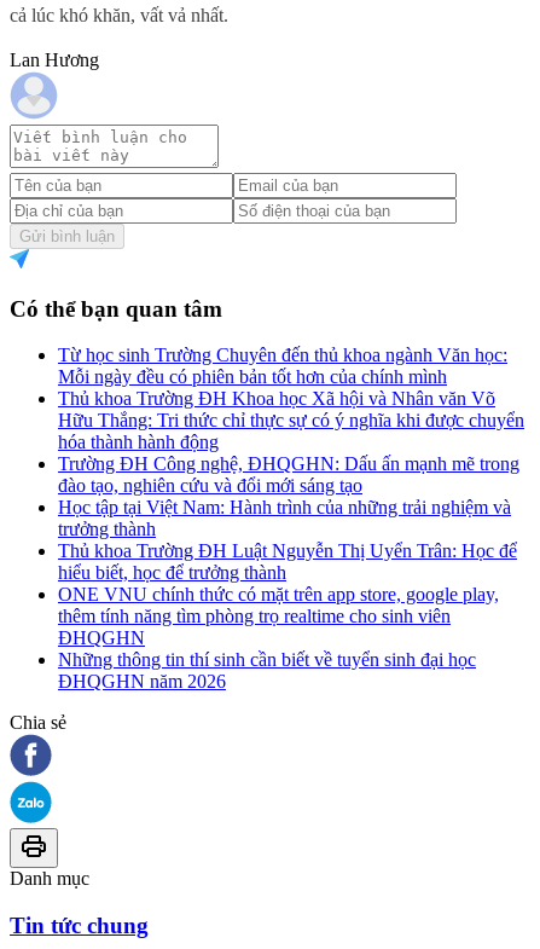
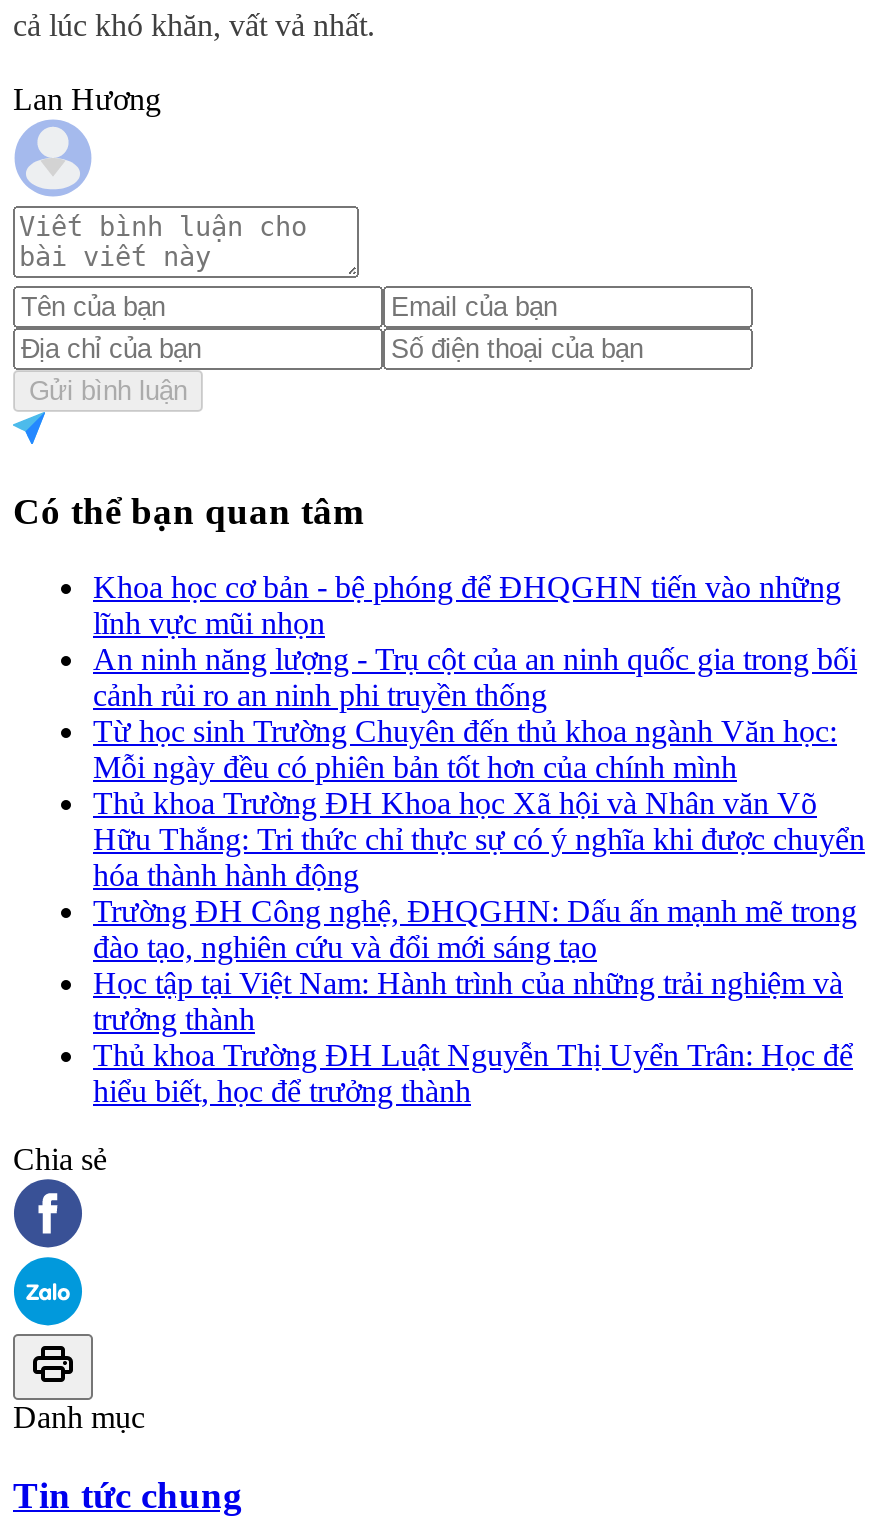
+ Khoa học cơ bản - bệ phóng để ĐHQGHN tiến vào những
+ lĩnh vực mũi nhọn
+ An ninh năng lượng - Trụ cột của an ninh quốc gia trong bối
+ cảnh rủi ro an ninh phi truyền thống

moved down: Từ học sinh Trường Chuyên đến thủ khoa ngành Văn học: | Mỗi ngày đều có phiên bản tốt hơn của chính mình | Thủ khoa Trường ĐH Khoa học Xã hội và Nhân văn Võ | ... | Thủ khoa Trường ĐH Luật Nguyễn Thị Uyển Trân: Học để | hiểu biết, học để trưởng thành

- ONE VNU chính thức có mặt trên app store, google play,
- thêm tính năng tìm phòng trọ realtime cho sinh viên
- ĐHQGHN
- Những thông tin thí sinh cần biết về tuyển sinh đại học
- ĐHQGHN năm 2026
